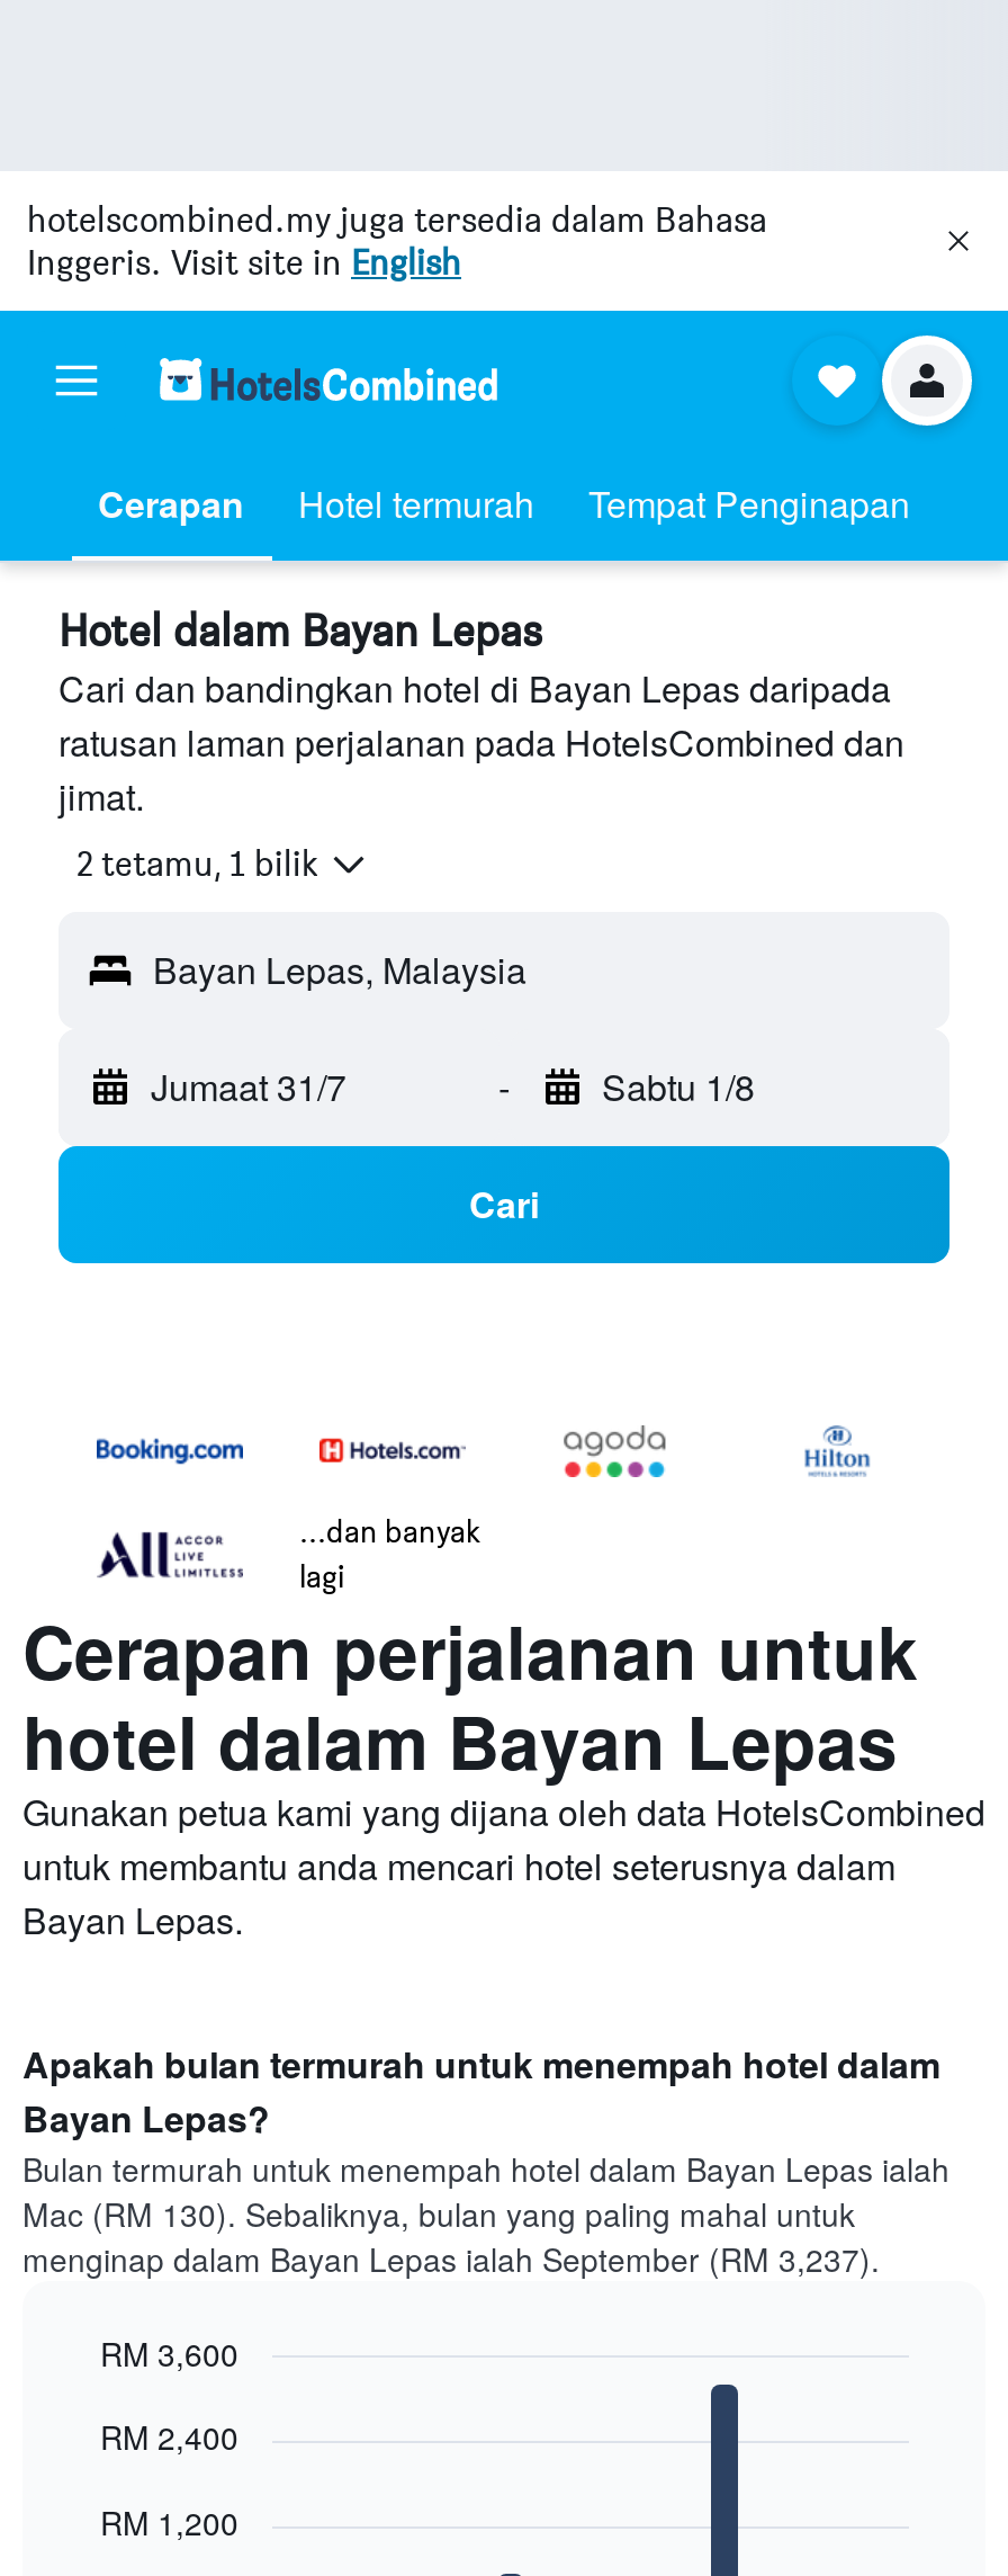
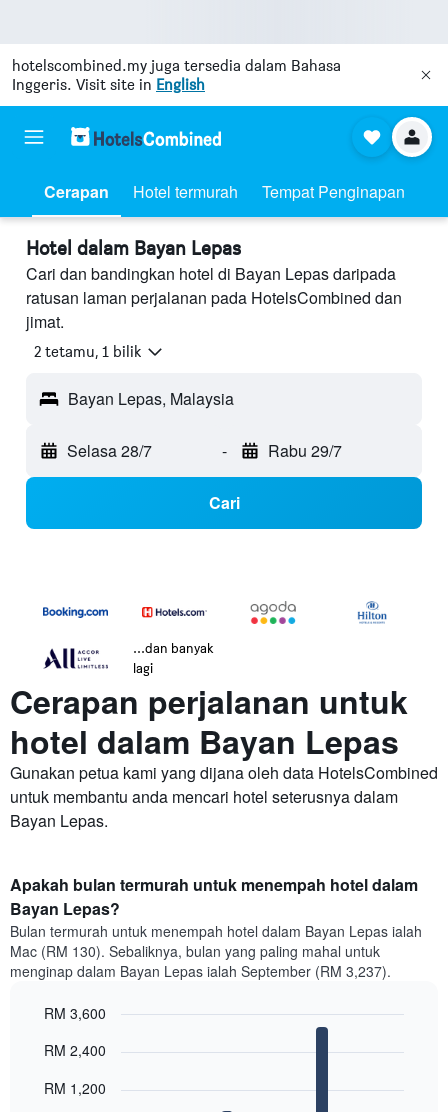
- Jumaat 31/7
+ Selasa 28/7

- Sabtu 1/8
+ Rabu 29/7
